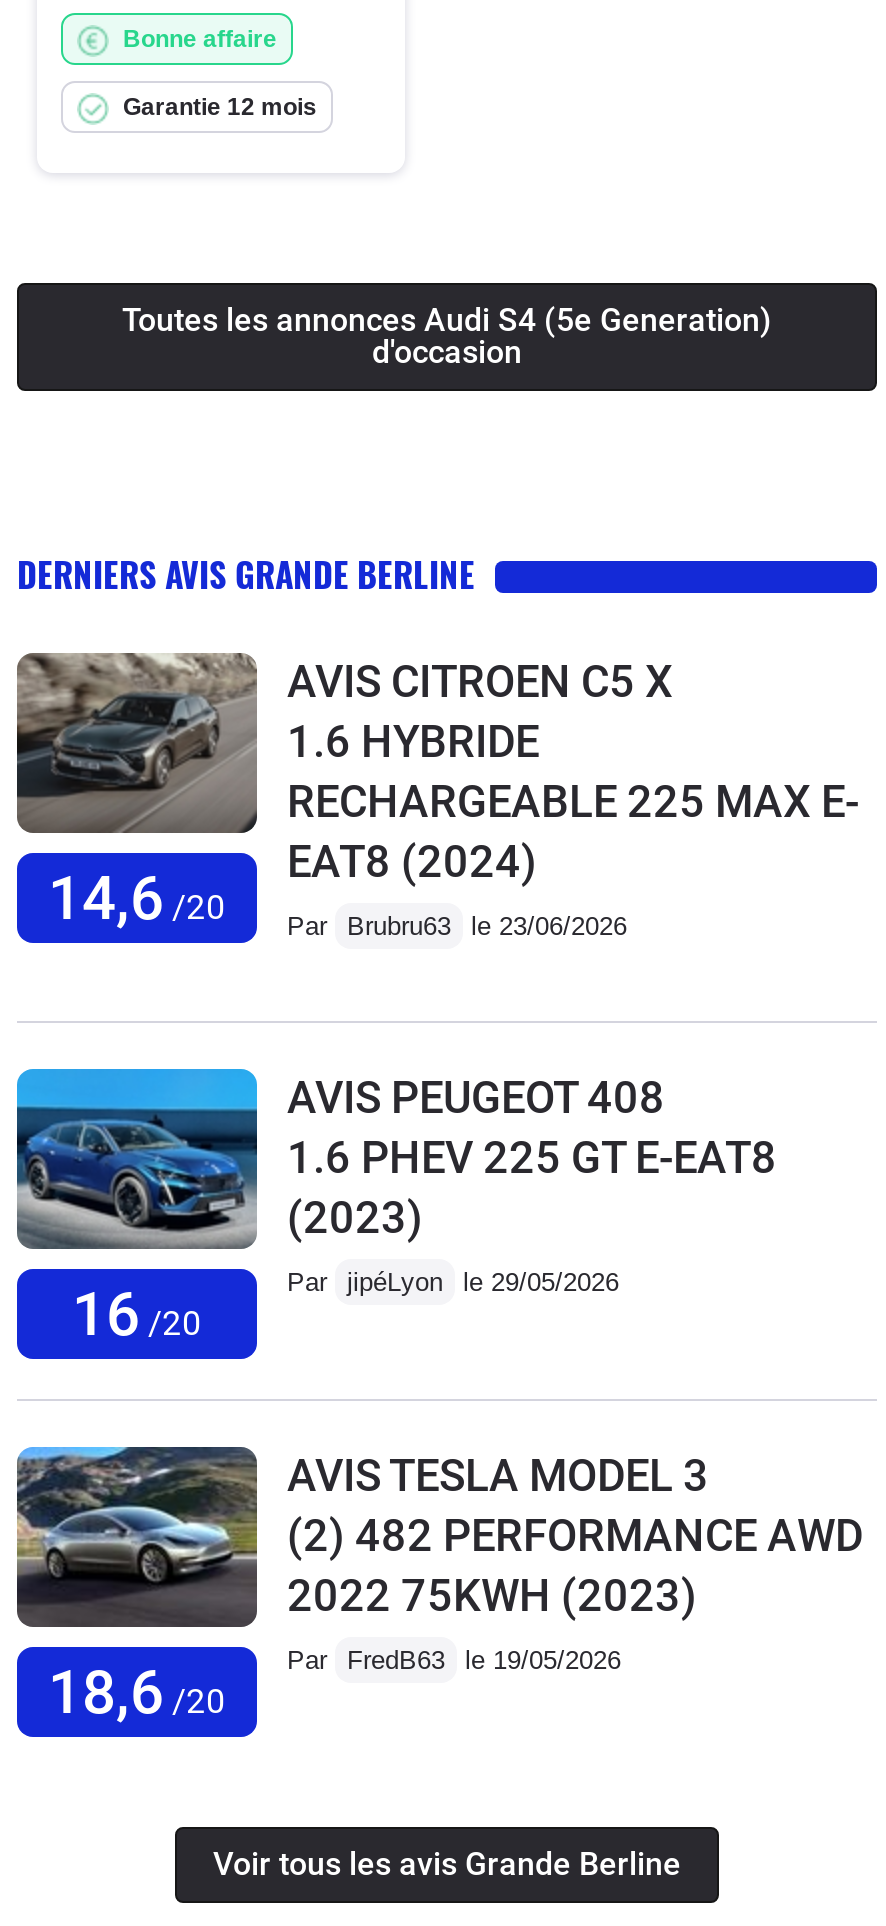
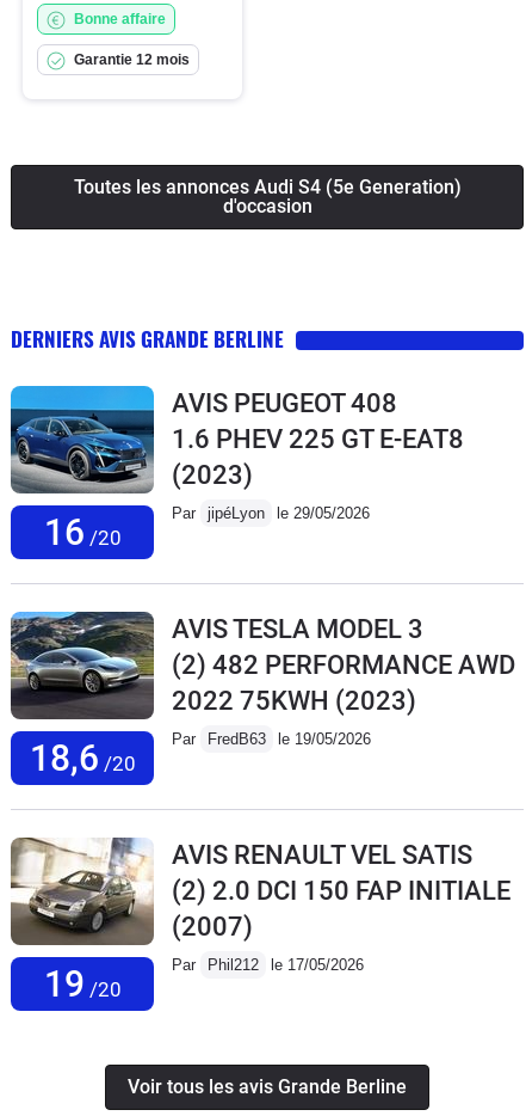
- [image]
- AVIS CITROEN C5 X
- 1.6 HYBRIDE
- RECHARGEABLE 225 MAX E-
- EAT8 (2024)
- Par Brubru63 le 23/06/2026

- 14,6 /20

moved up: [image] | 16 /20 | AVIS PEUGEOT 408 | ... | 2022 75KWH (2023) | Par FredB63 le 19/05/2026

+ [image]
+ 19 /20

+ AVIS RENAULT VEL SATIS
+ (2) 2.0 DCI 150 FAP INITIALE
+ (2007)
+ Par Phil212 le 17/05/2026
